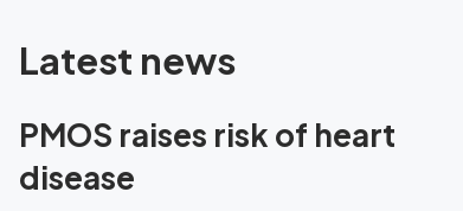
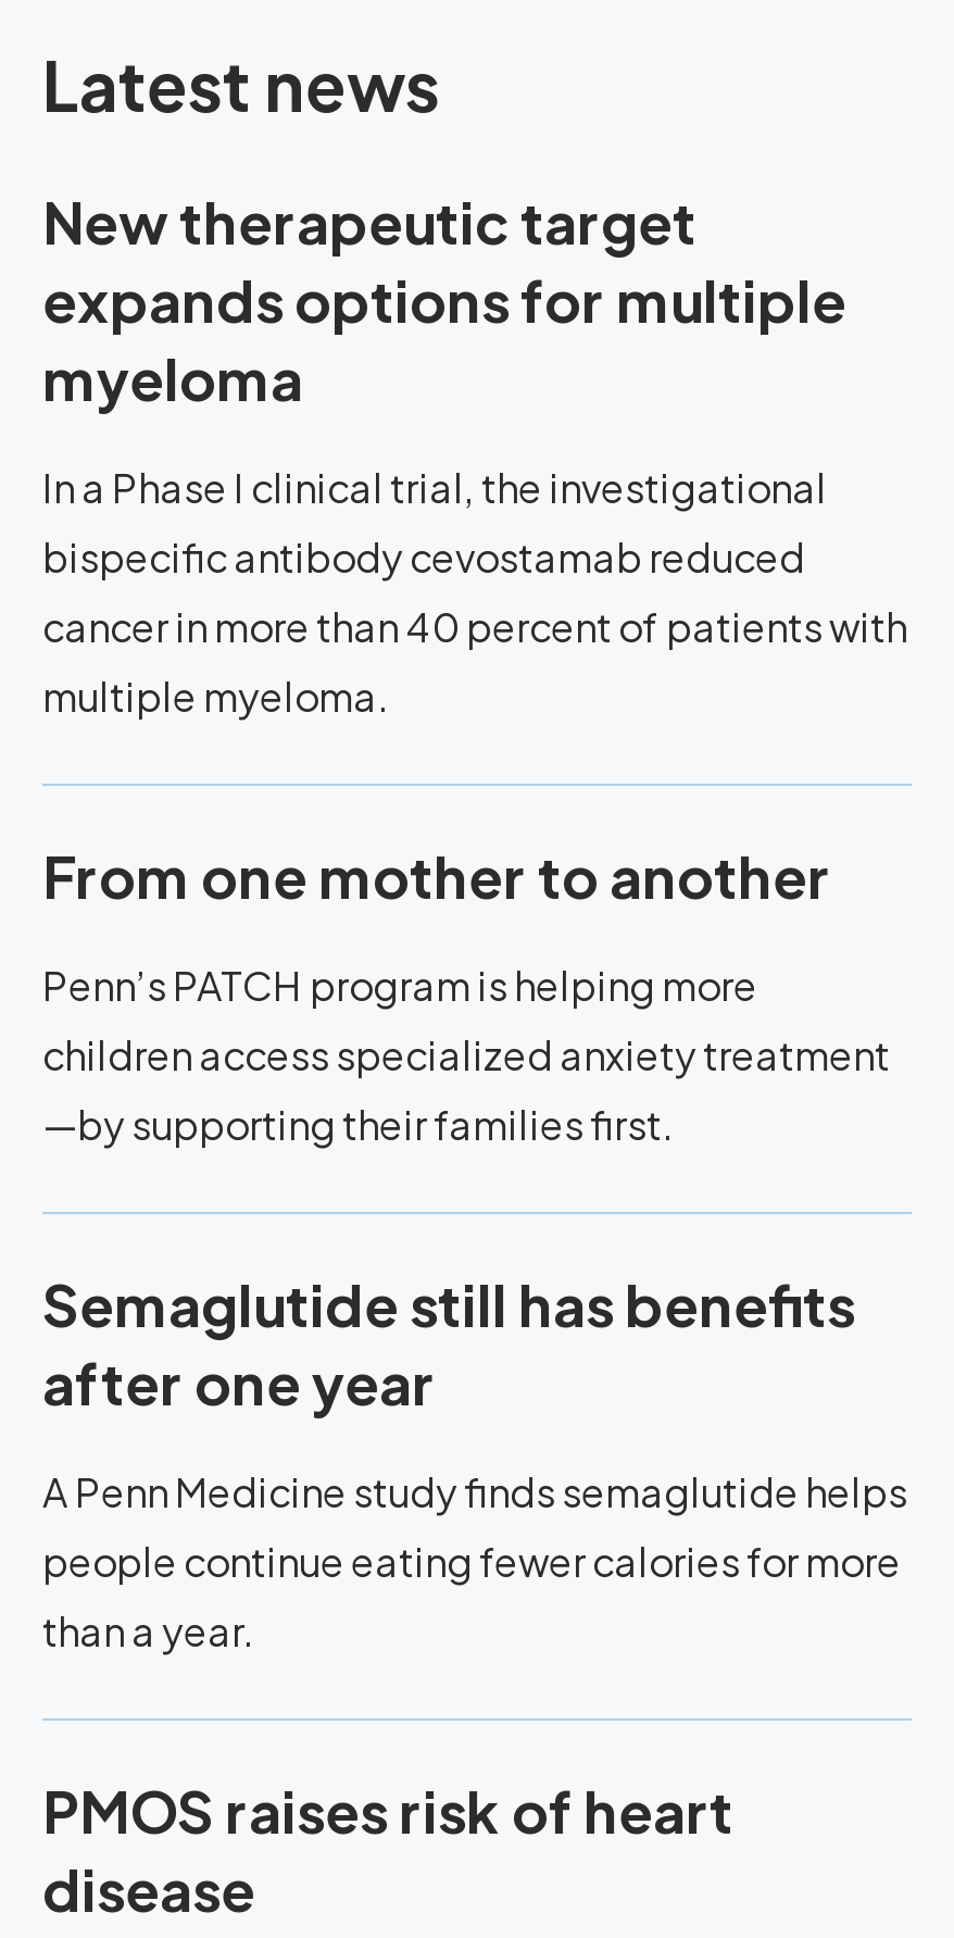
+ New therapeutic target
+ expands options for multiple
+ myeloma
+ In a Phase I clinical trial, the investigational
+ bispecific antibody cevostamab reduced
+ cancer in more than 40 percent of patients with
+ multiple myeloma.
+ From one mother to another
+ Penn’s PATCH program is helping more
+ children access specialized anxiety treatment
+ —by supporting their families first.
+ Semaglutide still has benefits
+ after one year
+ A Penn Medicine study finds semaglutide helps
+ people continue eating fewer calories for more
+ than a year.
